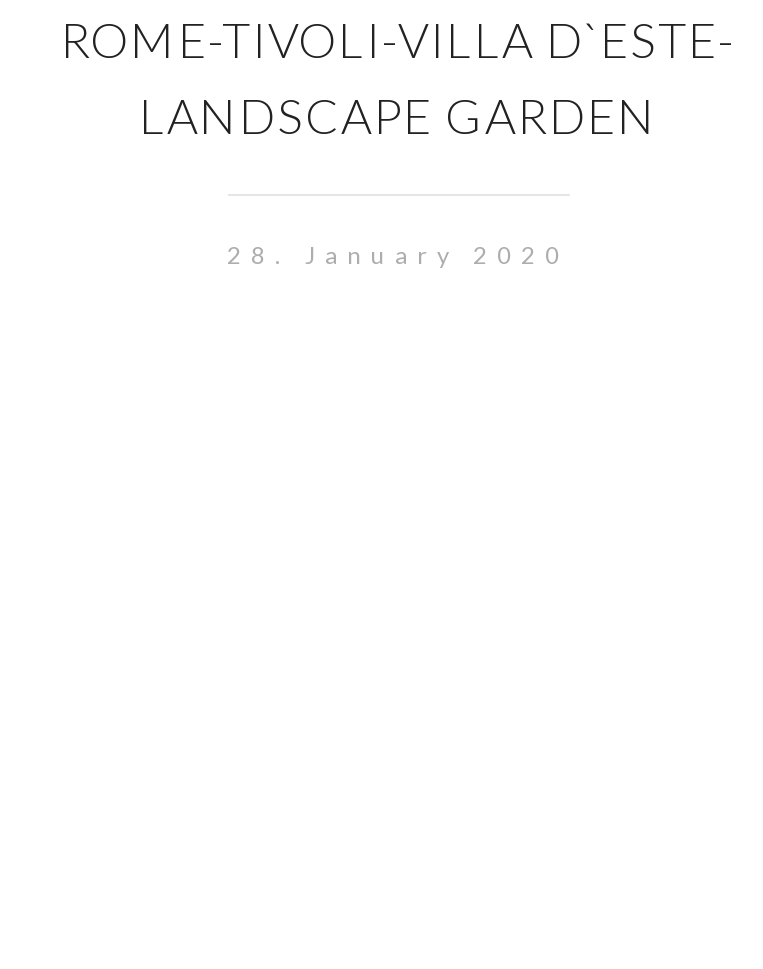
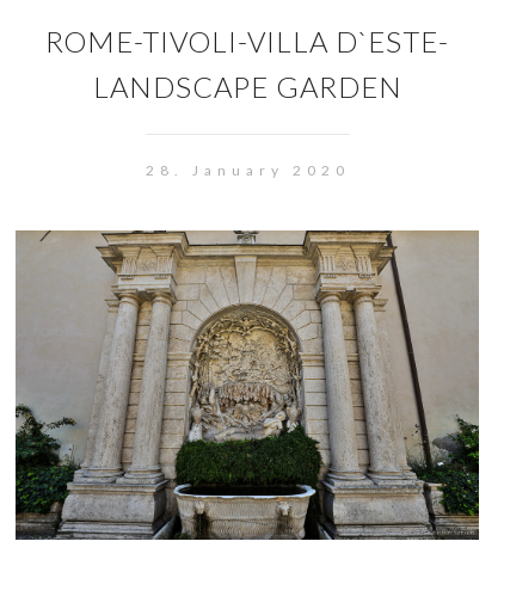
+ [image]
